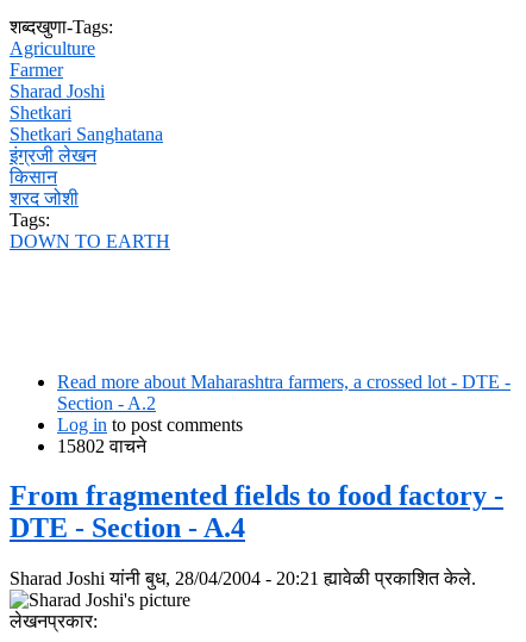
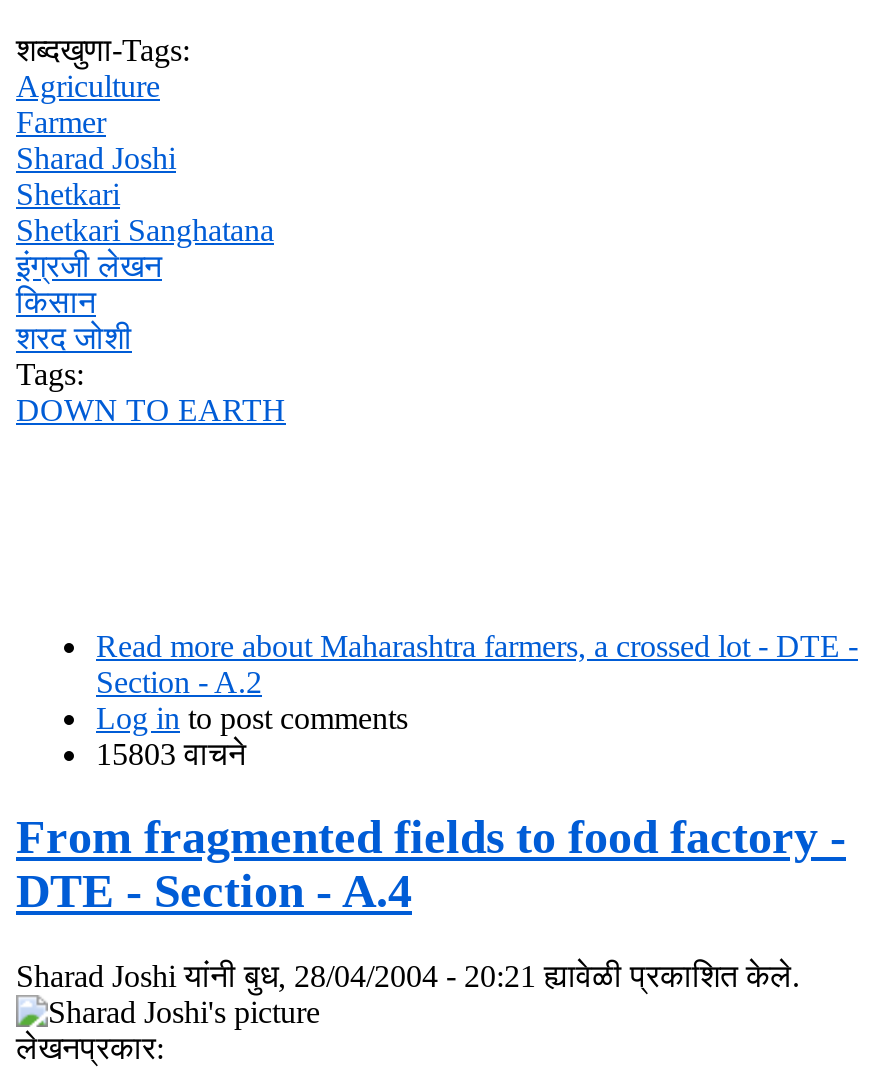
- 15802 वाचने
+ 15803 वाचने
